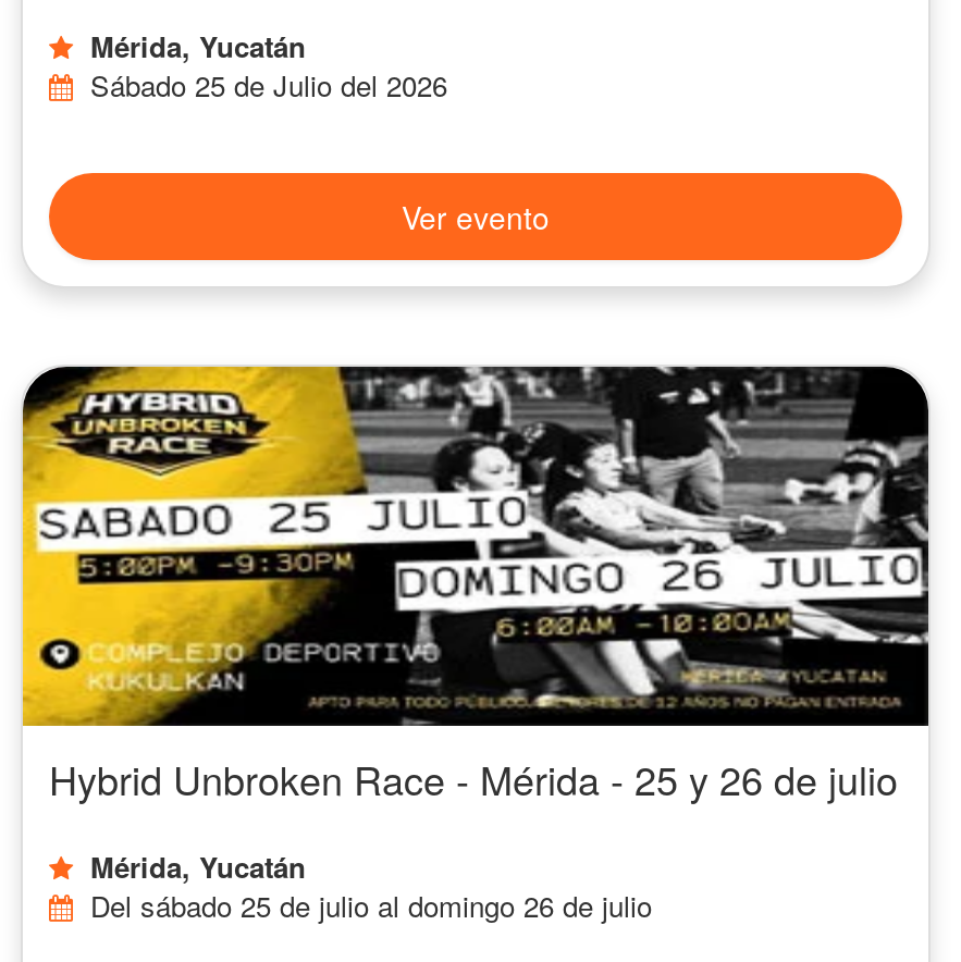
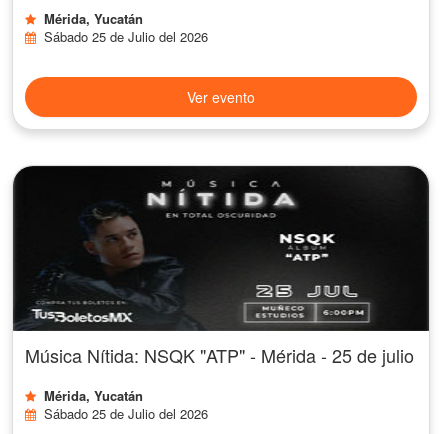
- [image]
- Hybrid Unbroken Race - Mérida - 25 y 26 de julio
+ [image]
+ Música Nítida: NSQK "ATP" - Mérida - 25 de julio

- Del sábado 25 de julio al domingo 26 de julio
+ Sábado 25 de Julio del 2026
